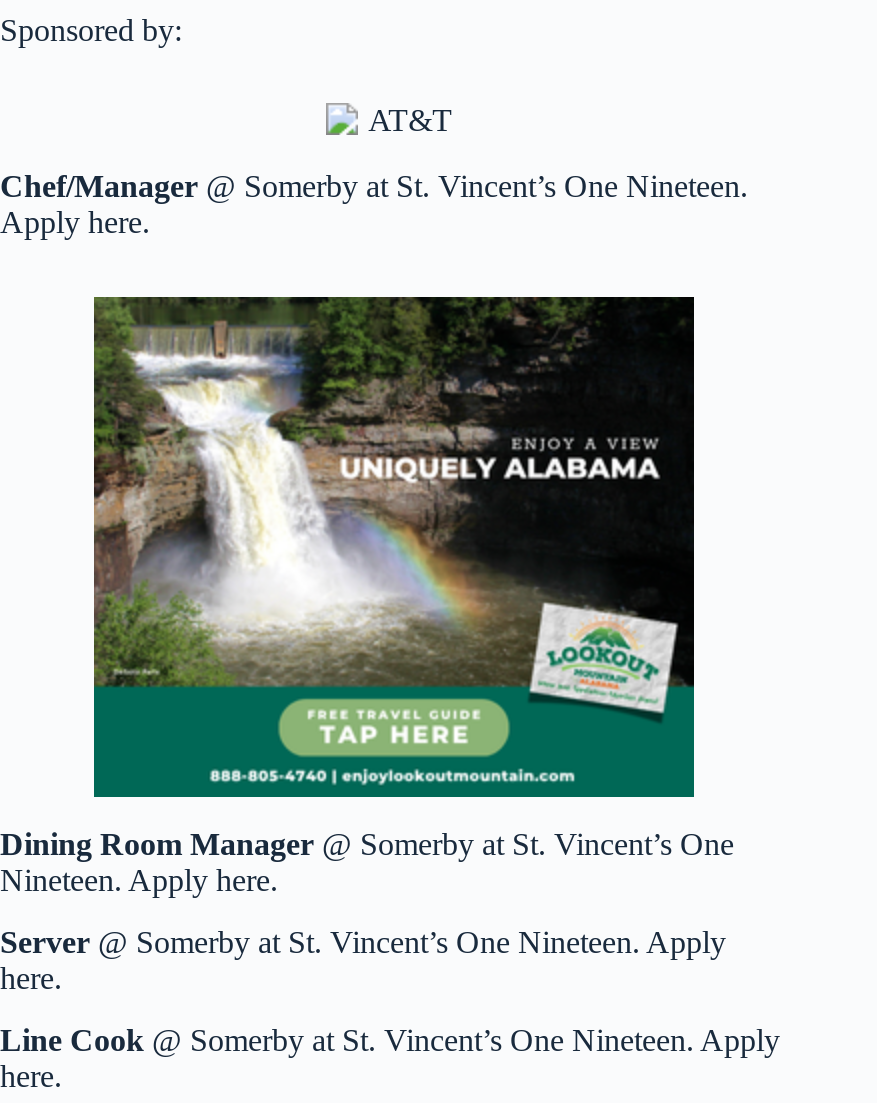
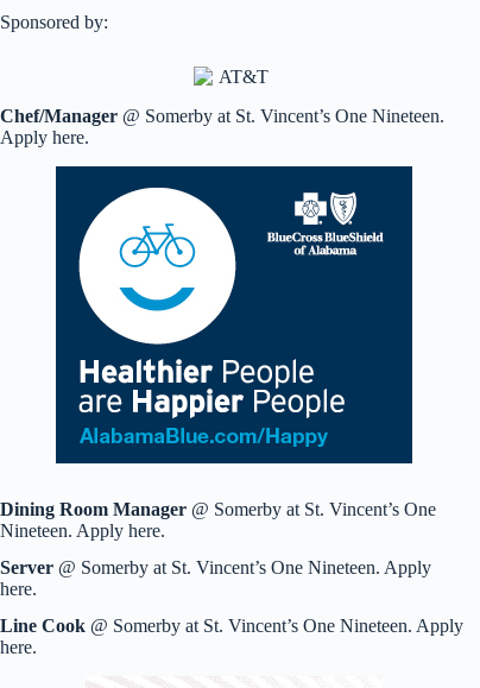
- [image]
+ [image]
